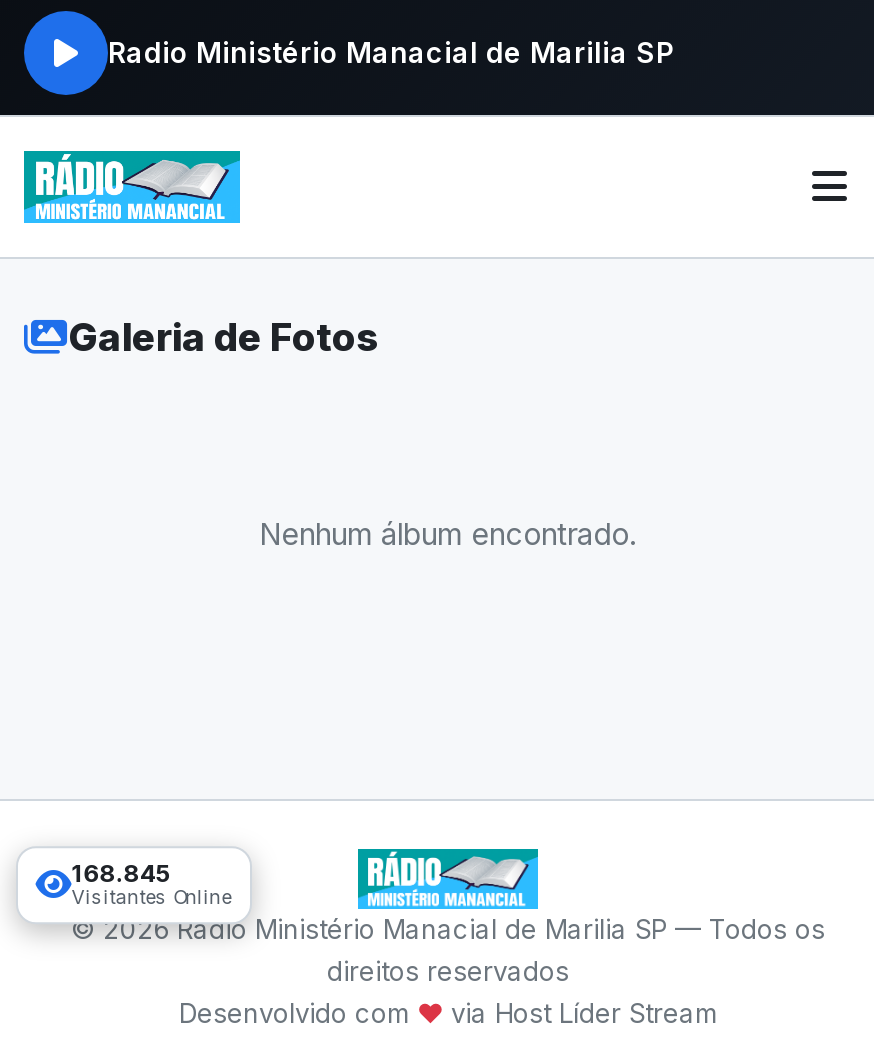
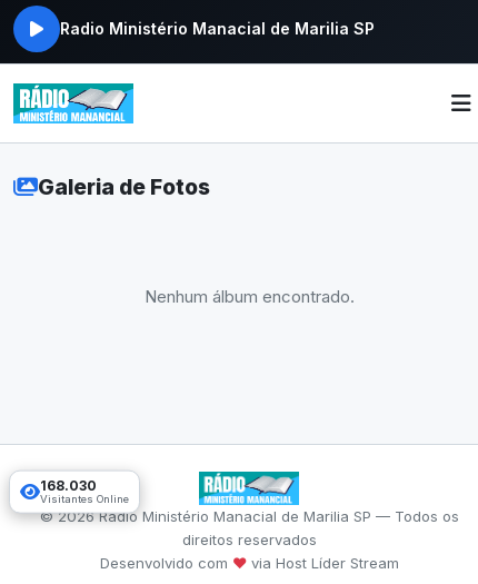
- 168.845
+ 168.030
